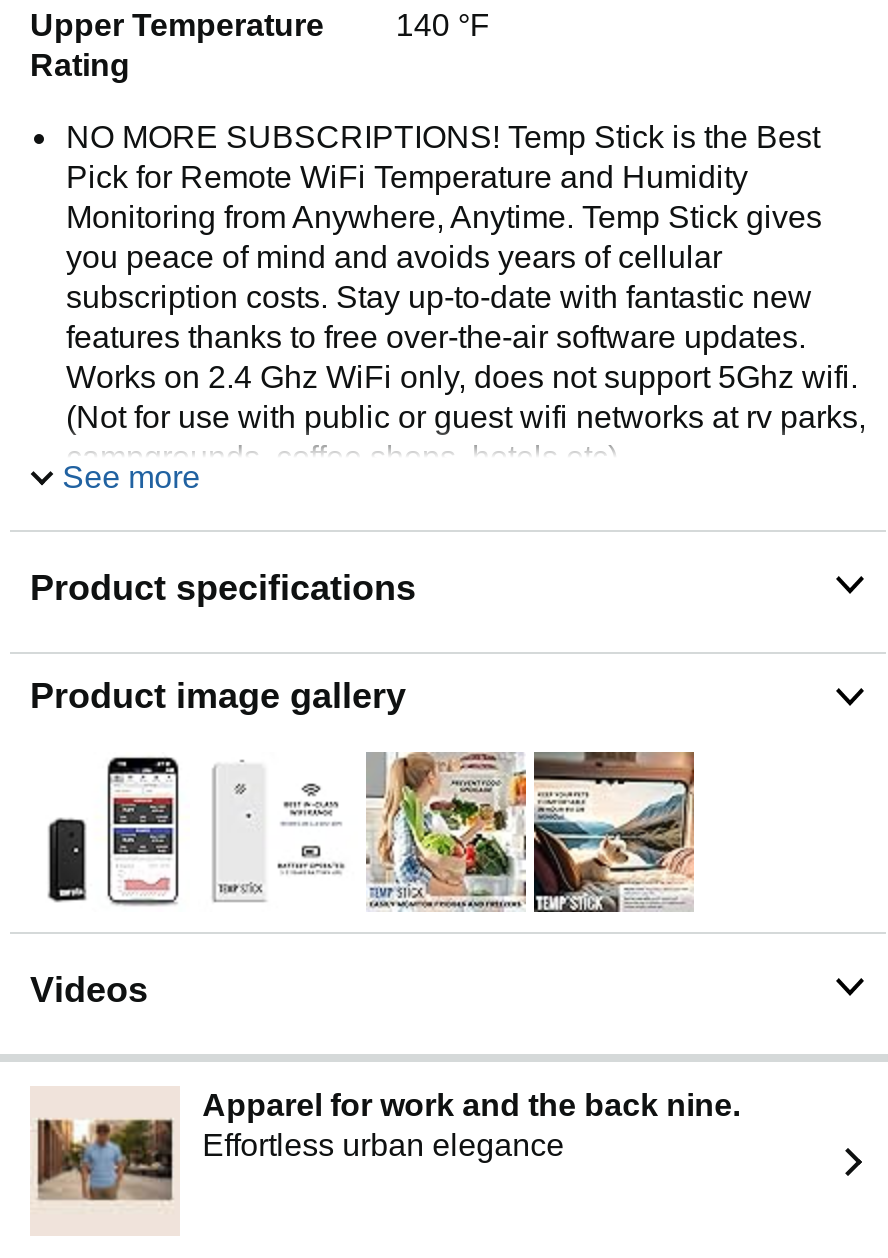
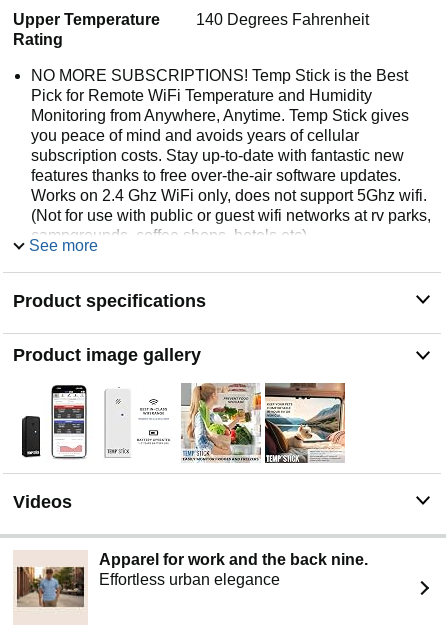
- 140 °F
+ 140 Degrees Fahrenheit
